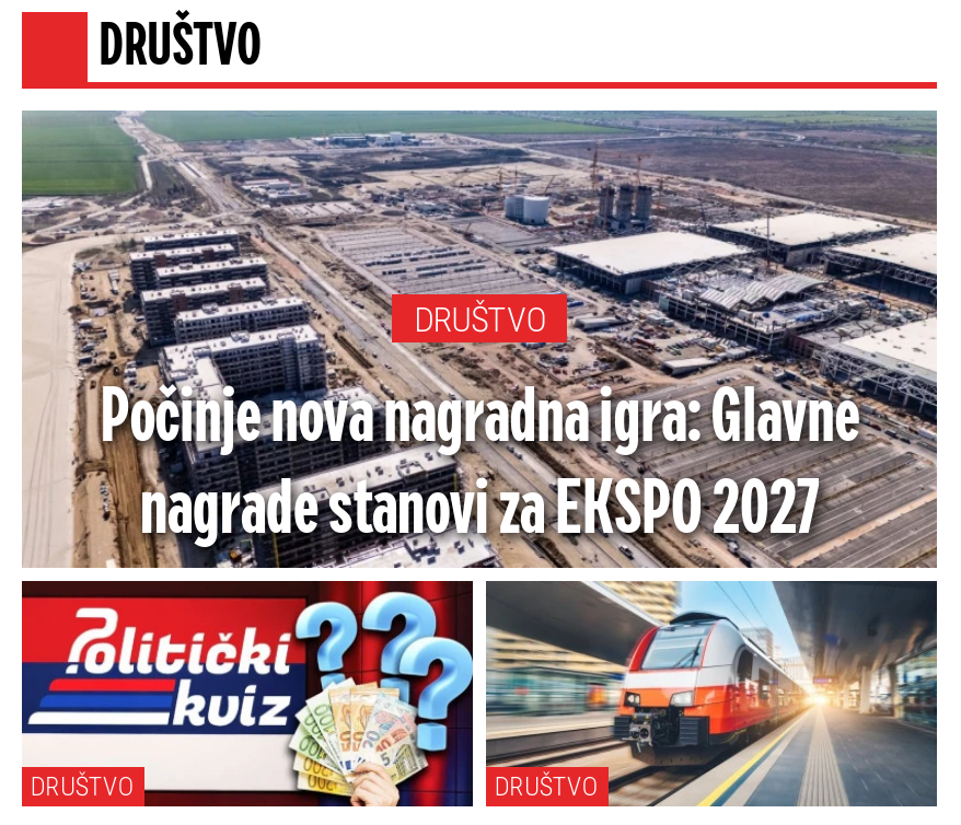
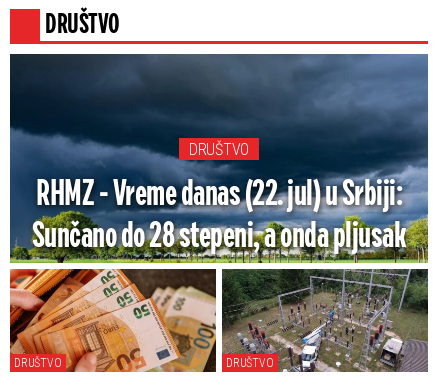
- [image]
- Počinje nova nagradna igra: Glavne
- nagrade stanovi za EKSPO 2027
+ [image]
+ RHMZ - Vreme danas (22. jul) u Srbiji:
+ Sunčano do 28 stepeni, a onda pljusak
